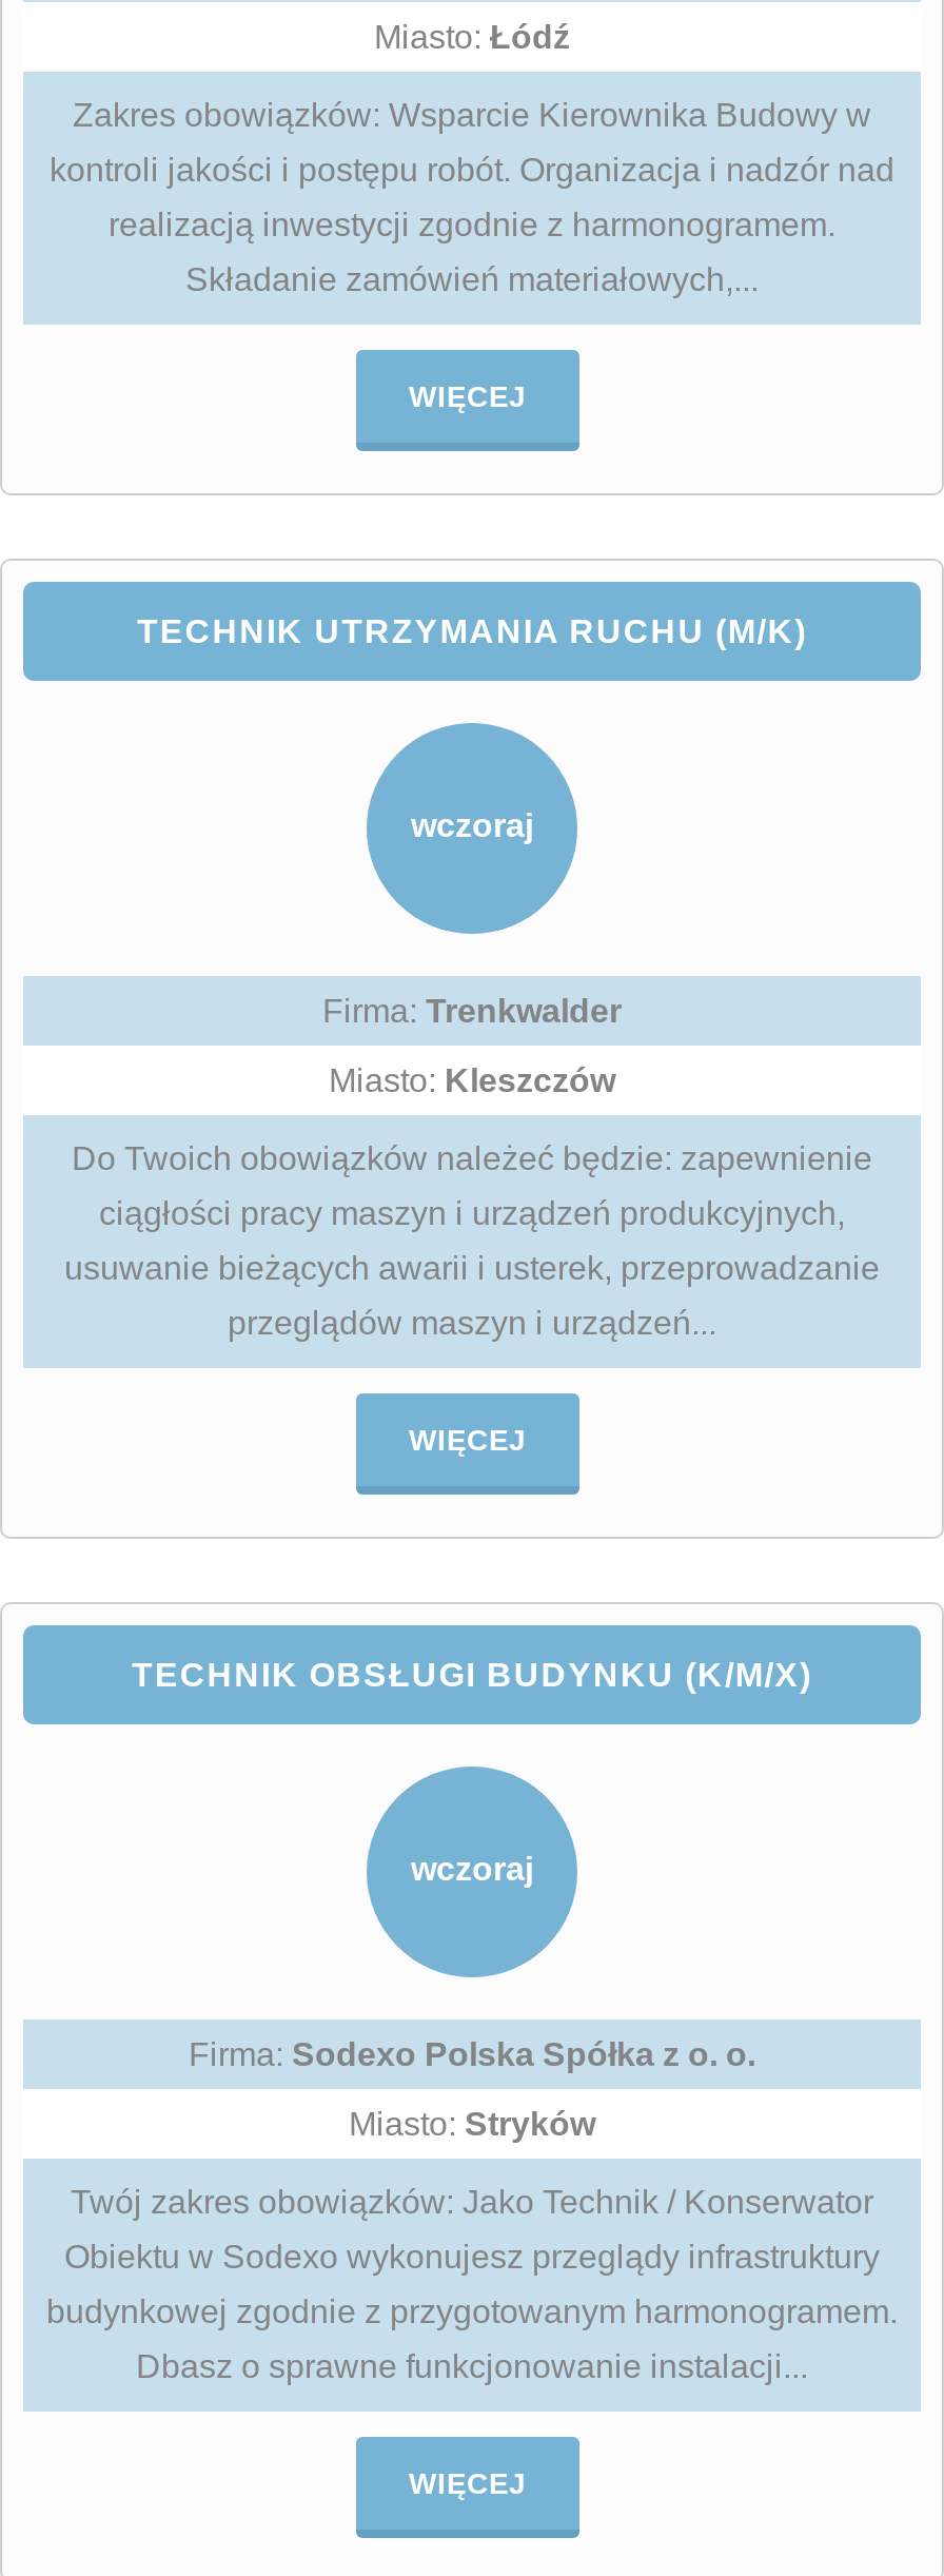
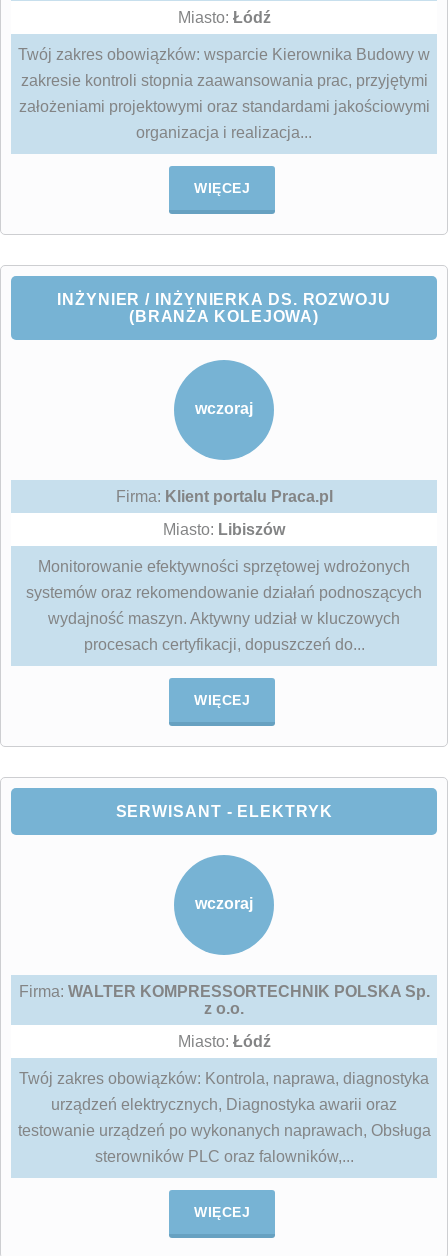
- Zakres obowiązków: Wsparcie Kierownika Budowy w
+ Twój zakres obowiązków: wsparcie Kierownika Budowy w

- kontroli jakości i postępu robót. Organizacja i nadzór nad
+ zakresie kontroli stopnia zaawansowania prac, przyjętymi

- realizacją inwestycji zgodnie z harmonogramem.
+ założeniami projektowymi oraz standardami jakościowymi

- Składanie zamówień materiałowych,...
+ organizacja i realizacja...

- TECHNIK UTRZYMANIA RUCHU (M/K)
+ INŻYNIER / INŻYNIERKA DS. ROZWOJU
+ (BRANŻA KOLEJOWA)

- Firma: Trenkwalder
+ Firma: Klient portalu Praca.pl

- Miasto: Kleszczów
+ Miasto: Libiszów

- Do Twoich obowiązków należeć będzie: zapewnienie
+ Monitorowanie efektywności sprzętowej wdrożonych

- ciągłości pracy maszyn i urządzeń produkcyjnych,
+ systemów oraz rekomendowanie działań podnoszących

- usuwanie bieżących awarii i usterek, przeprowadzanie
+ wydajność maszyn. Aktywny udział w kluczowych

- przeglądów maszyn i urządzeń...
+ procesach certyfikacji, dopuszczeń do...

- TECHNIK OBSŁUGI BUDYNKU (K/M/X)
+ SERWISANT - ELEKTRYK

- Firma: Sodexo Polska Spółka z o. o.
+ Firma: WALTER KOMPRESSORTECHNIK POLSKA Sp.
+ z o.o.

- Miasto: Stryków
+ Miasto: Łódź

- Twój zakres obowiązków: Jako Technik / Konserwator
+ Twój zakres obowiązków: Kontrola, naprawa, diagnostyka

- Obiektu w Sodexo wykonujesz przeglądy infrastruktury
+ urządzeń elektrycznych, Diagnostyka awarii oraz

- budynkowej zgodnie z przygotowanym harmonogramem.
+ testowanie urządzeń po wykonanych naprawach, Obsługa

- Dbasz o sprawne funkcjonowanie instalacji...
+ sterowników PLC oraz falowników,...
